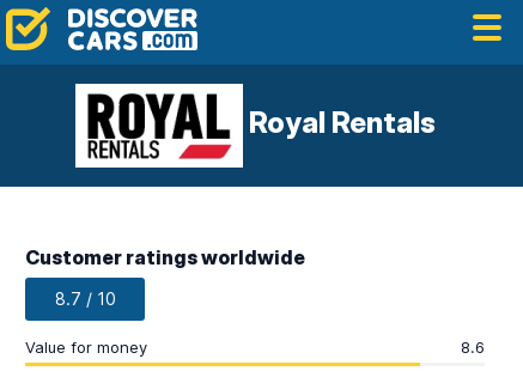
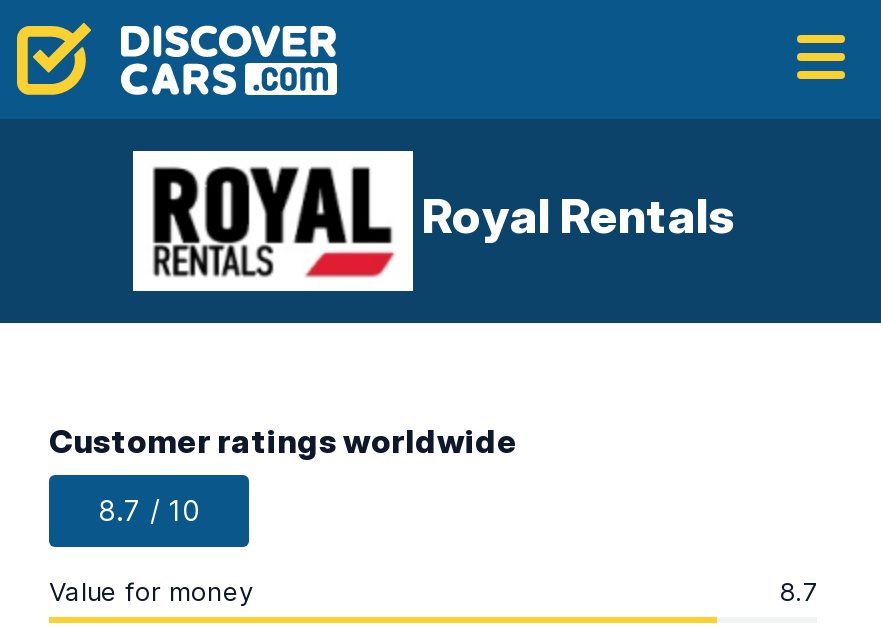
- 8.6
+ 8.7
